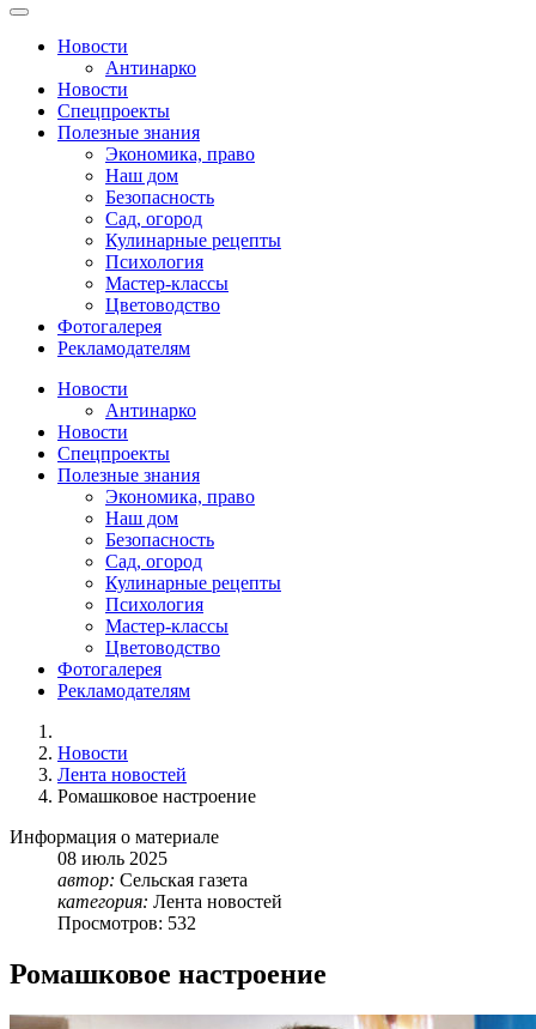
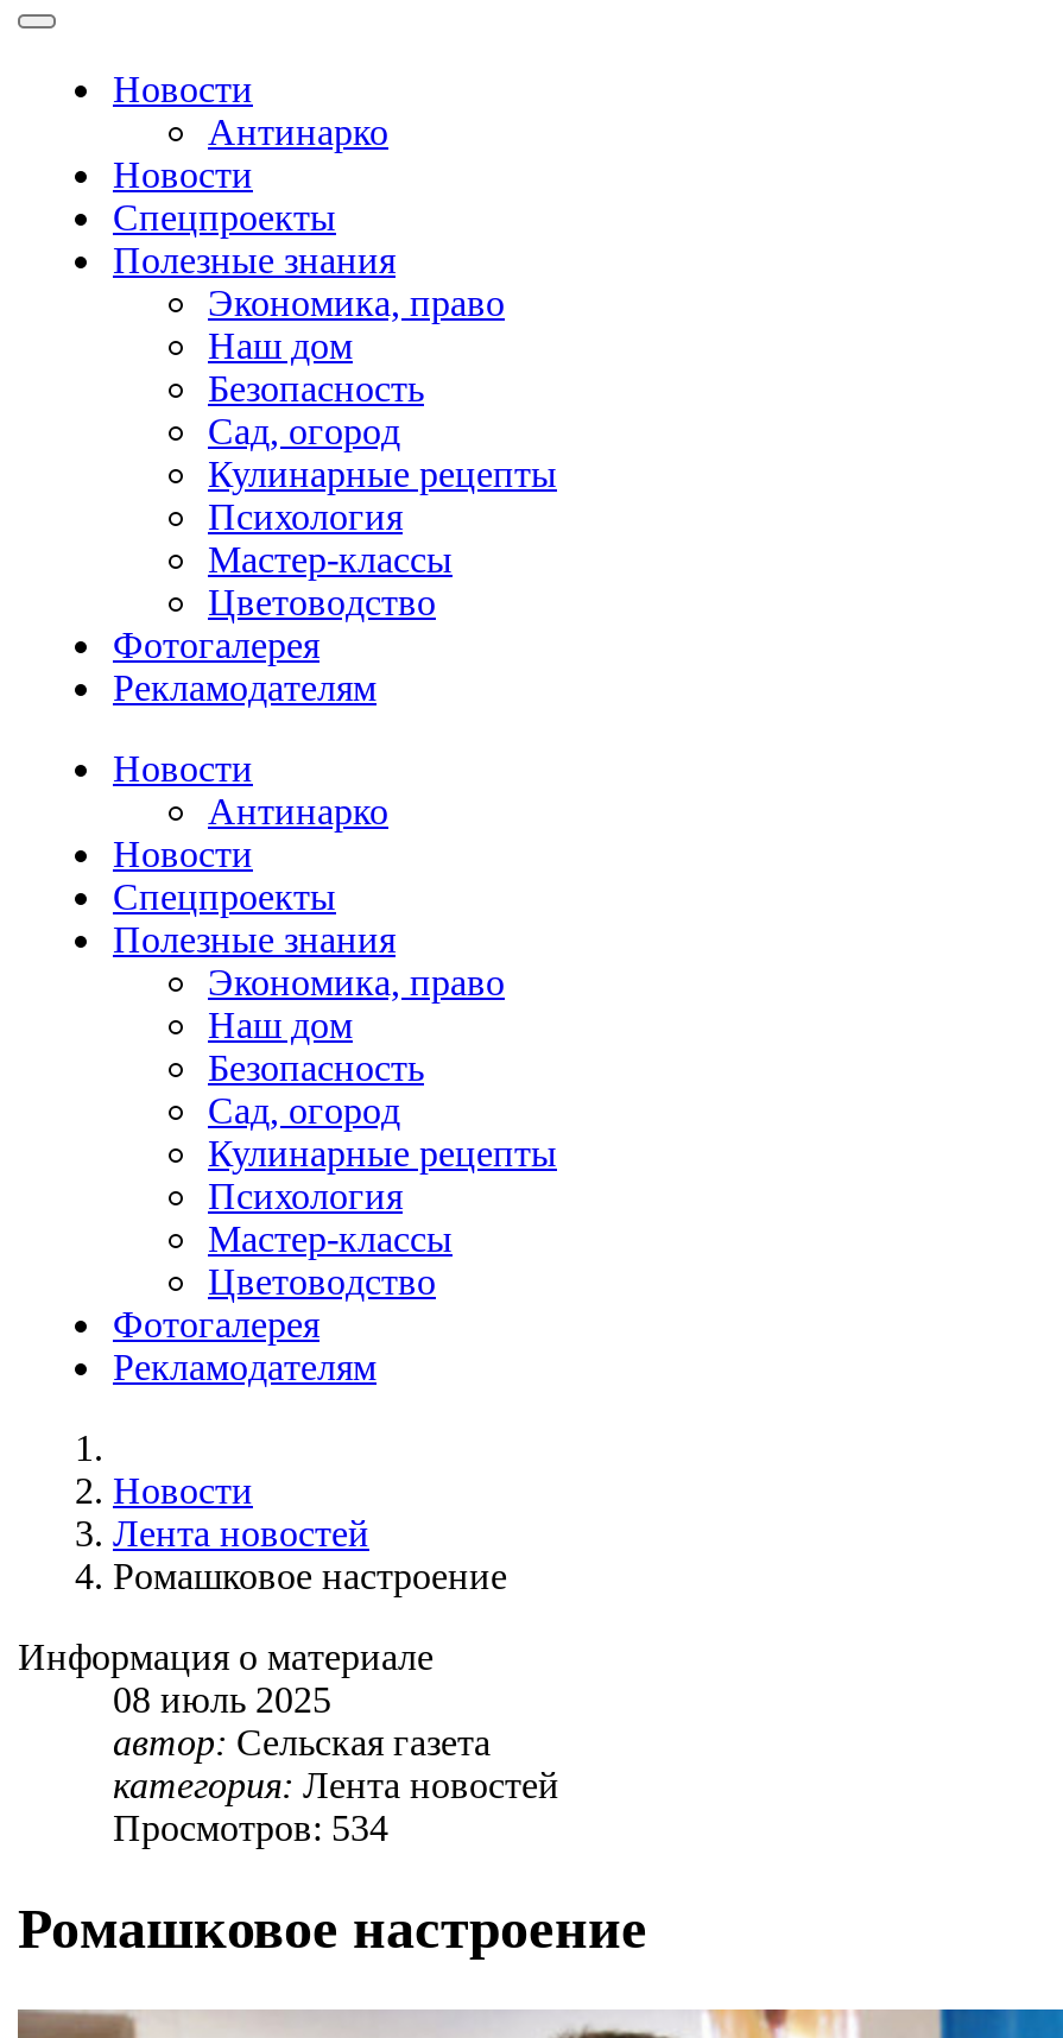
- Просмотров: 532
+ Просмотров: 534
